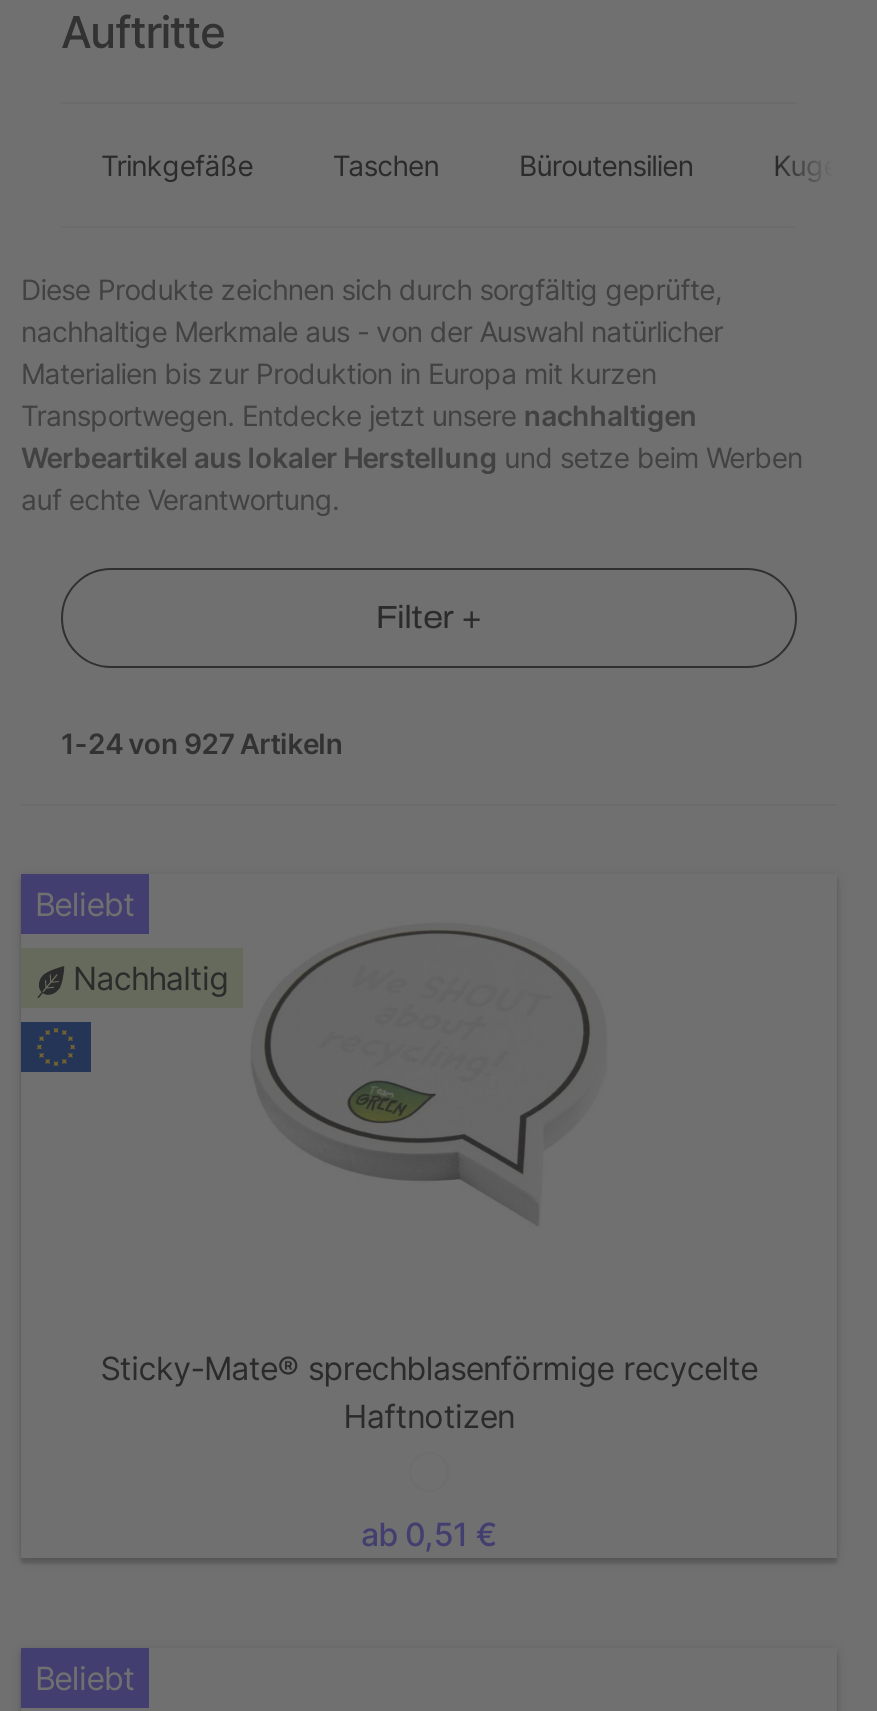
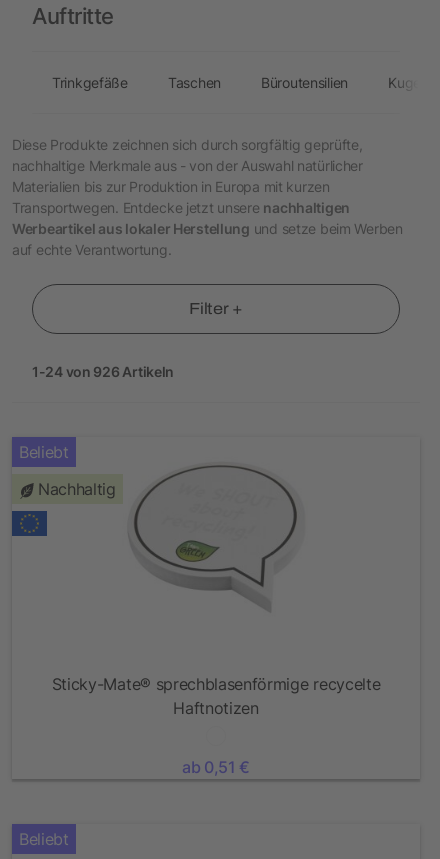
- 1-24 von 927 Artikeln
+ 1-24 von 926 Artikeln
